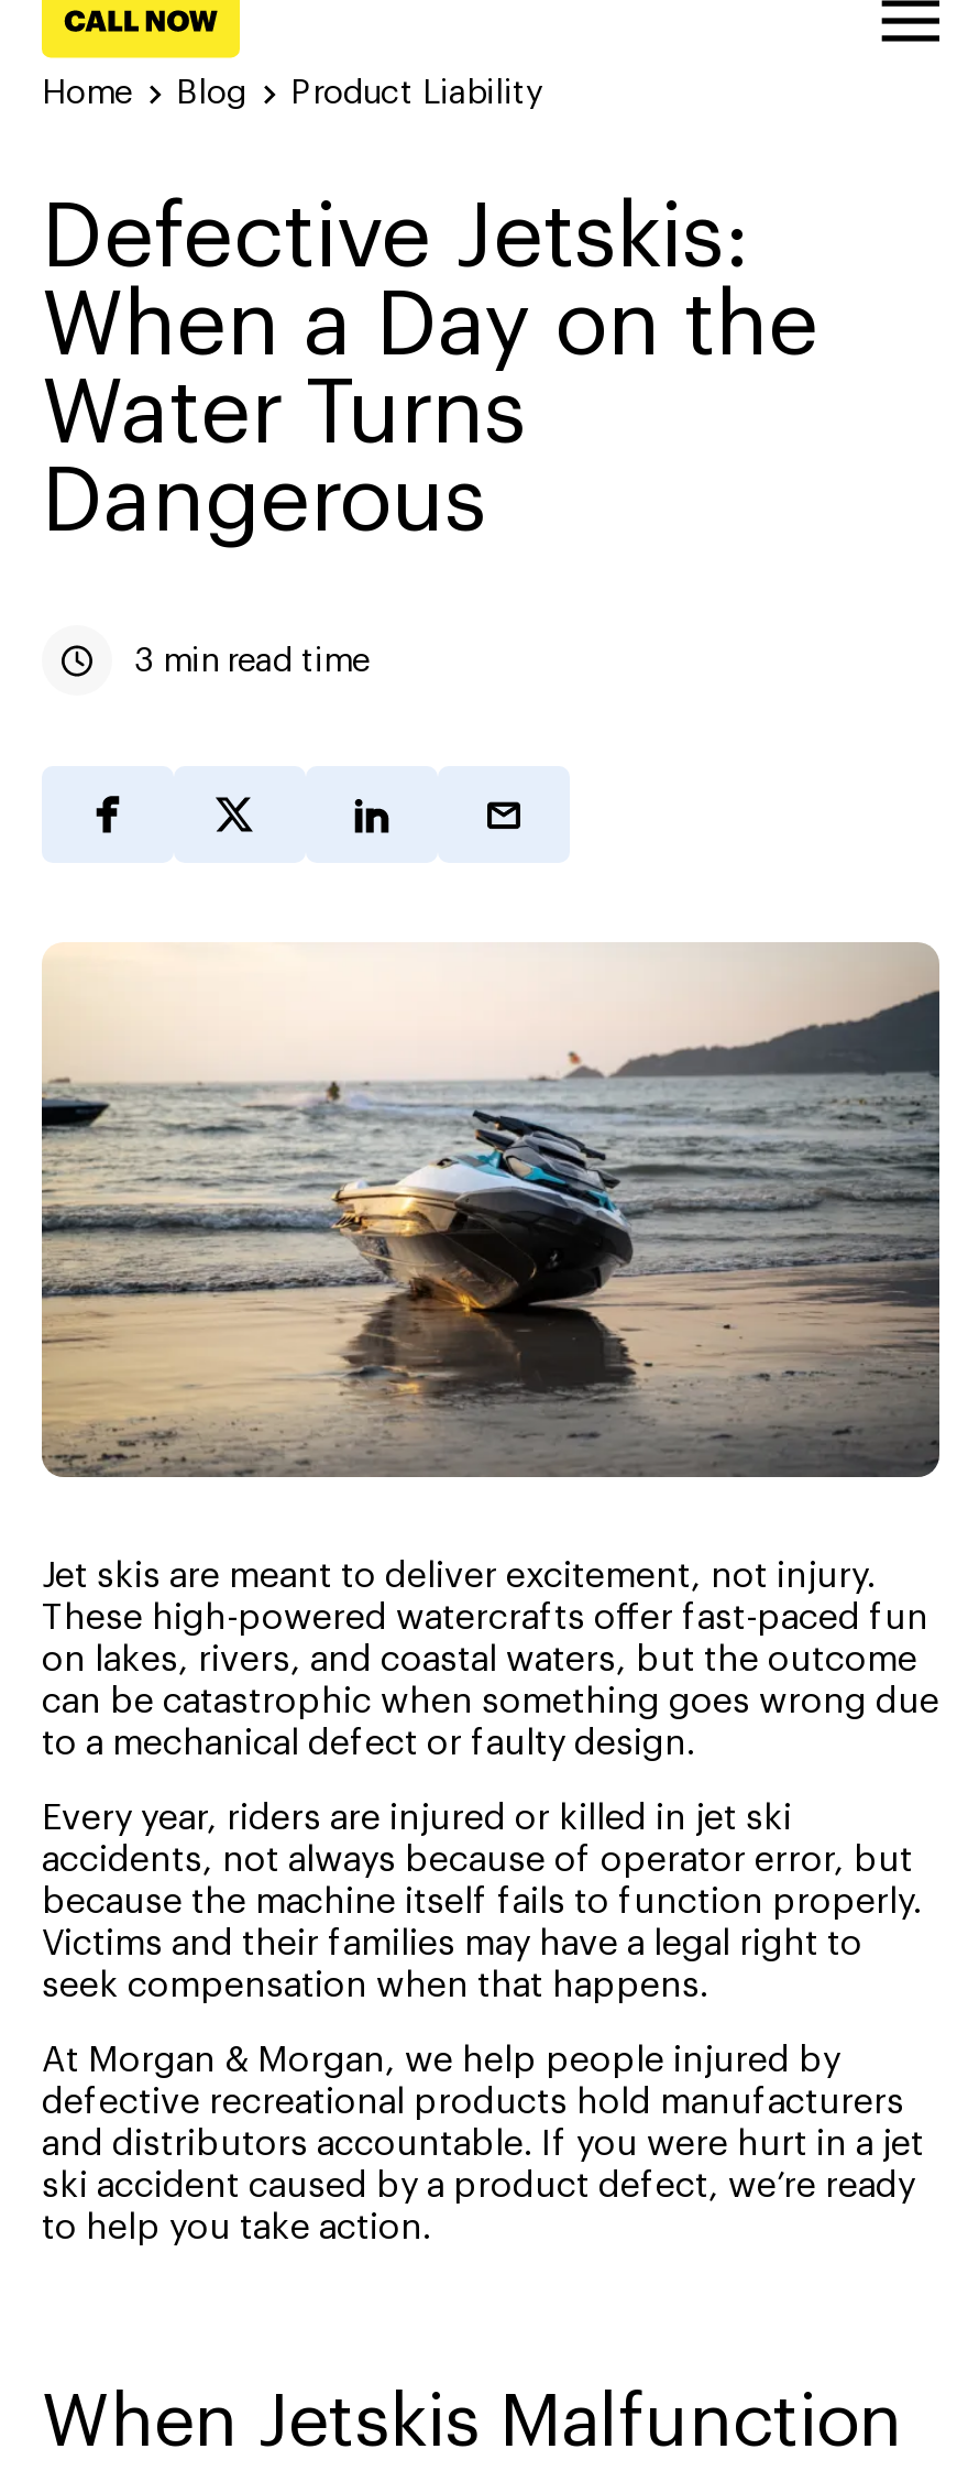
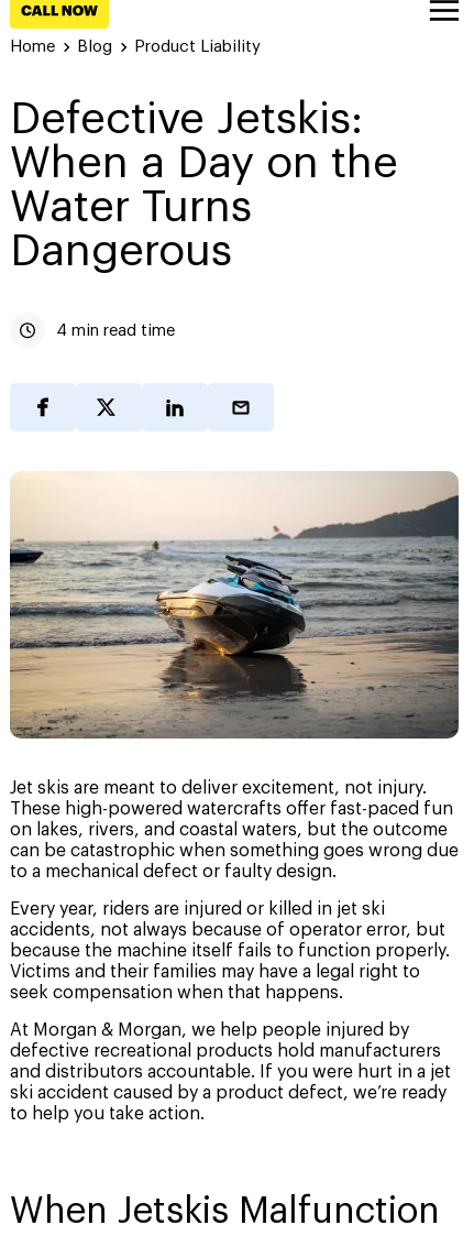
- 3 min read time
+ 4 min read time
